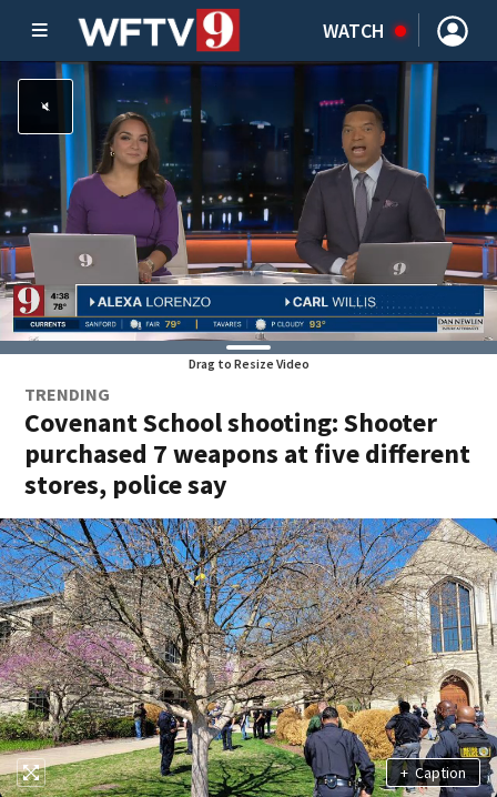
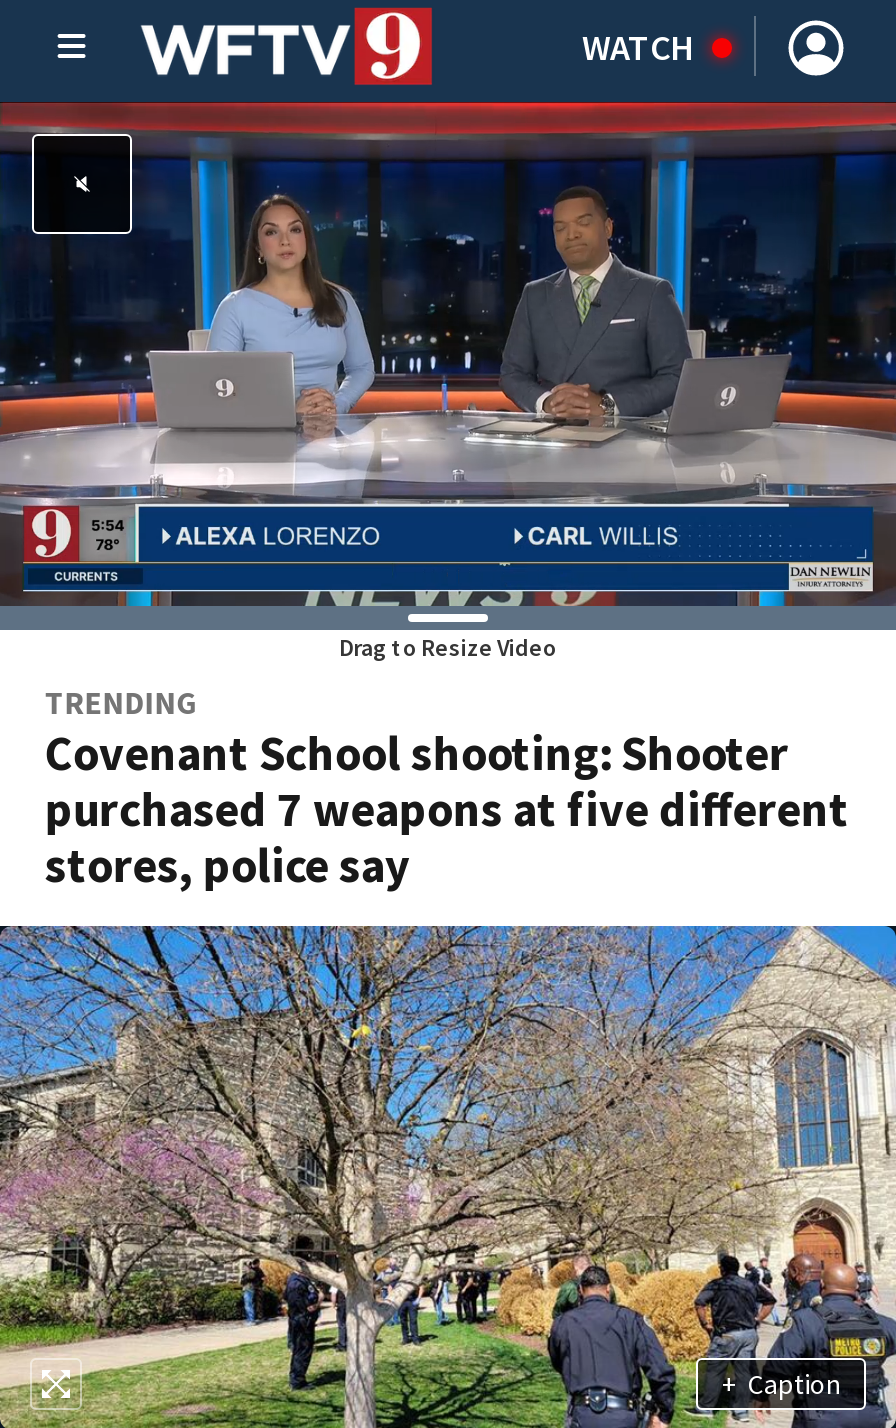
- [image]
+ [image]
